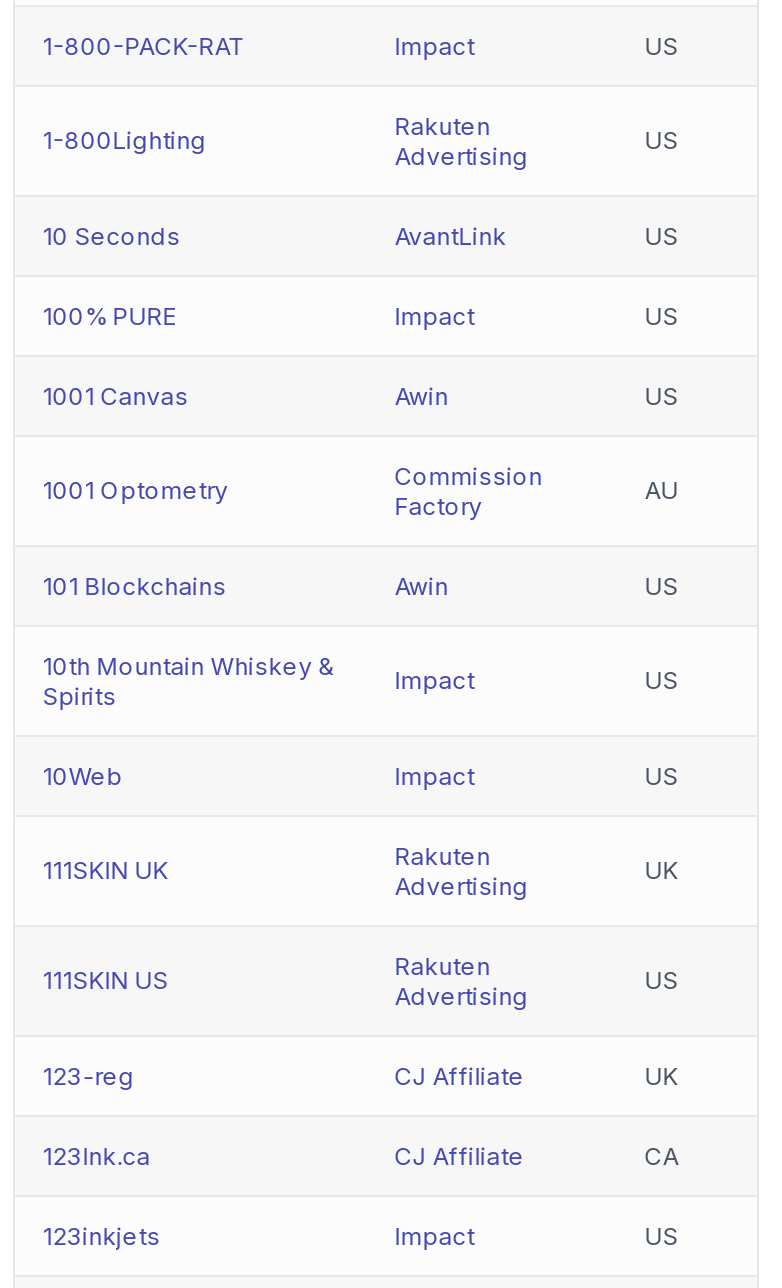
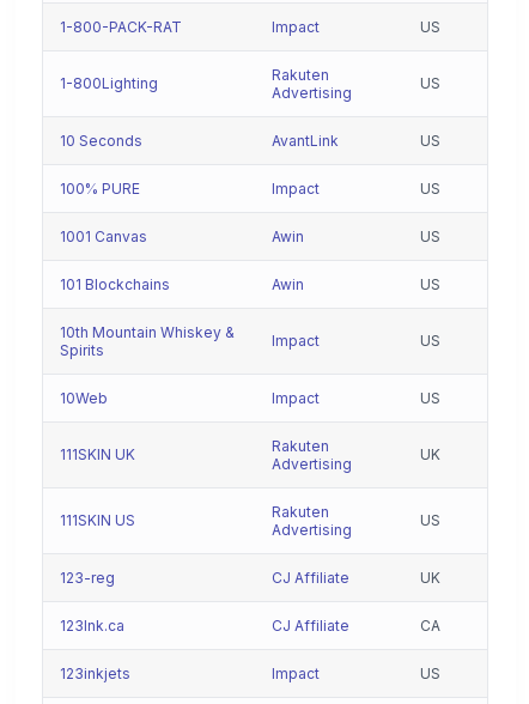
- 1001 Optometry
- Commission
- Factory

- AU
